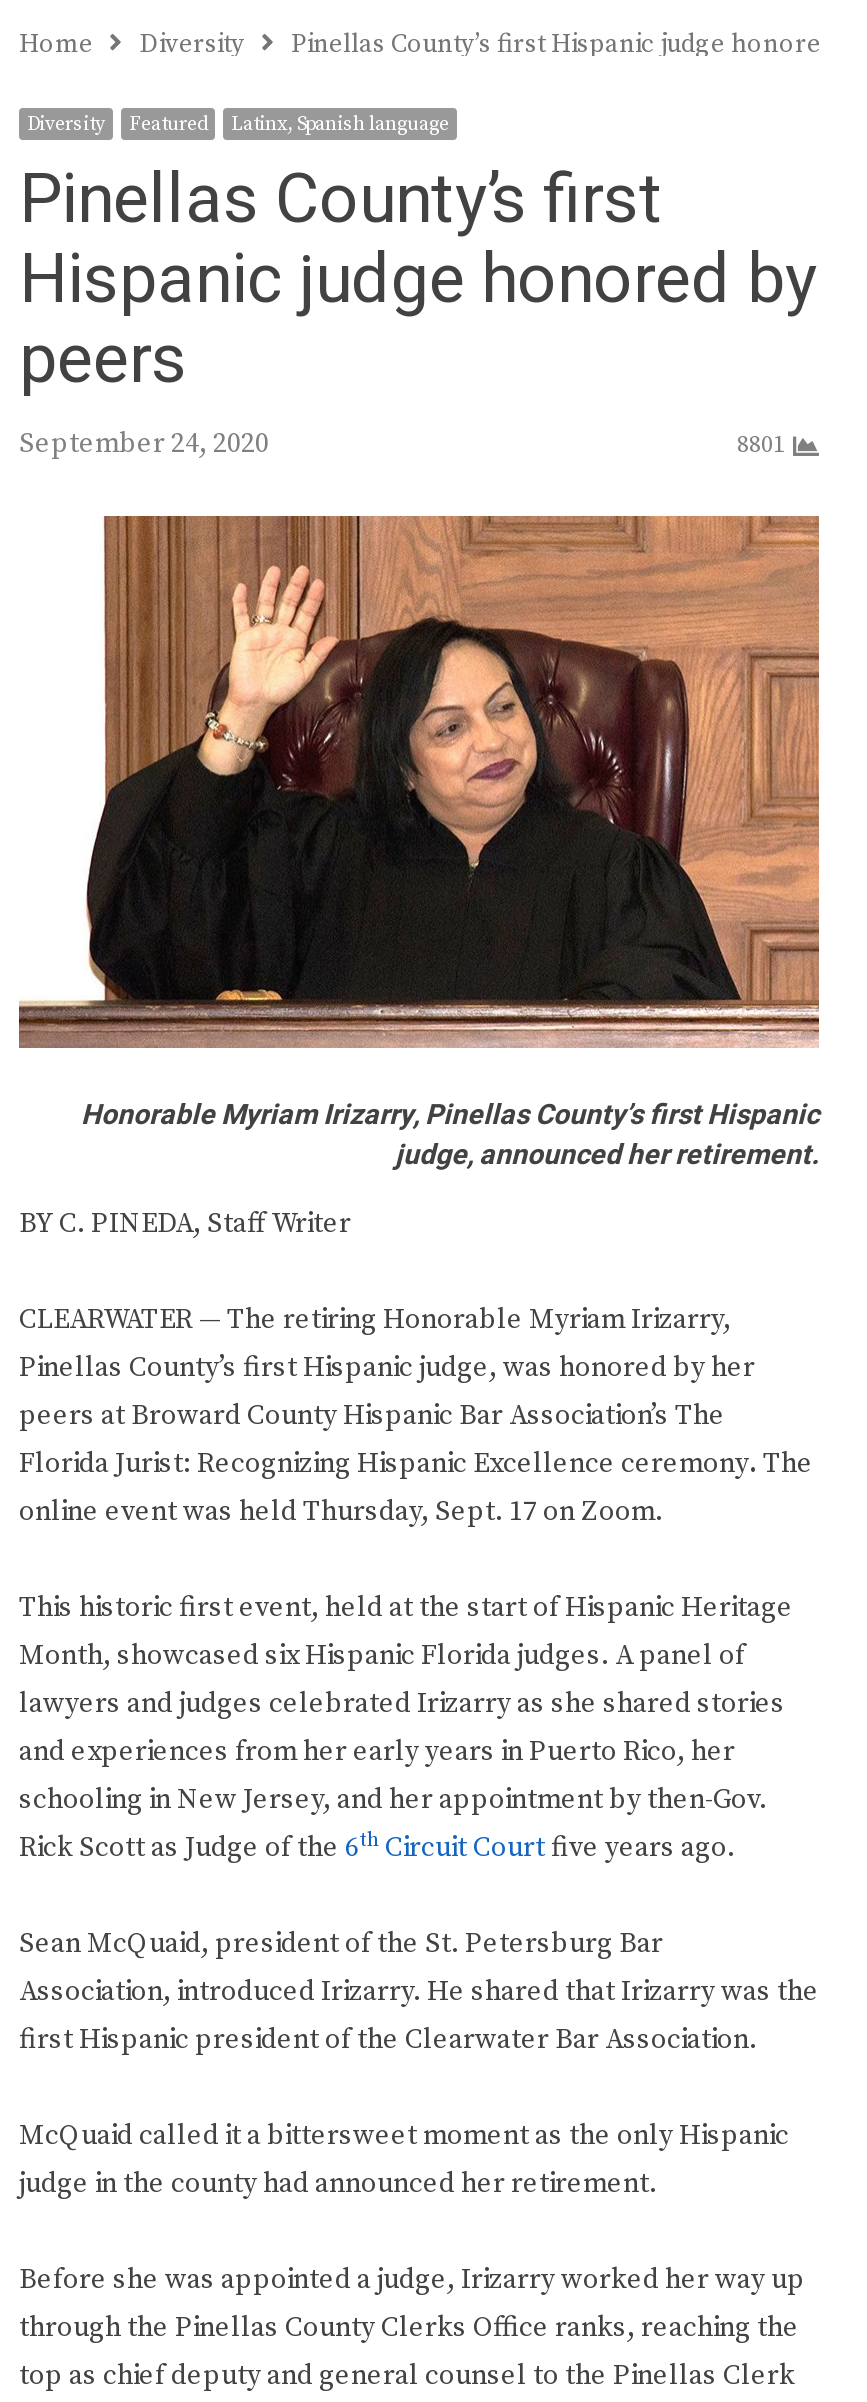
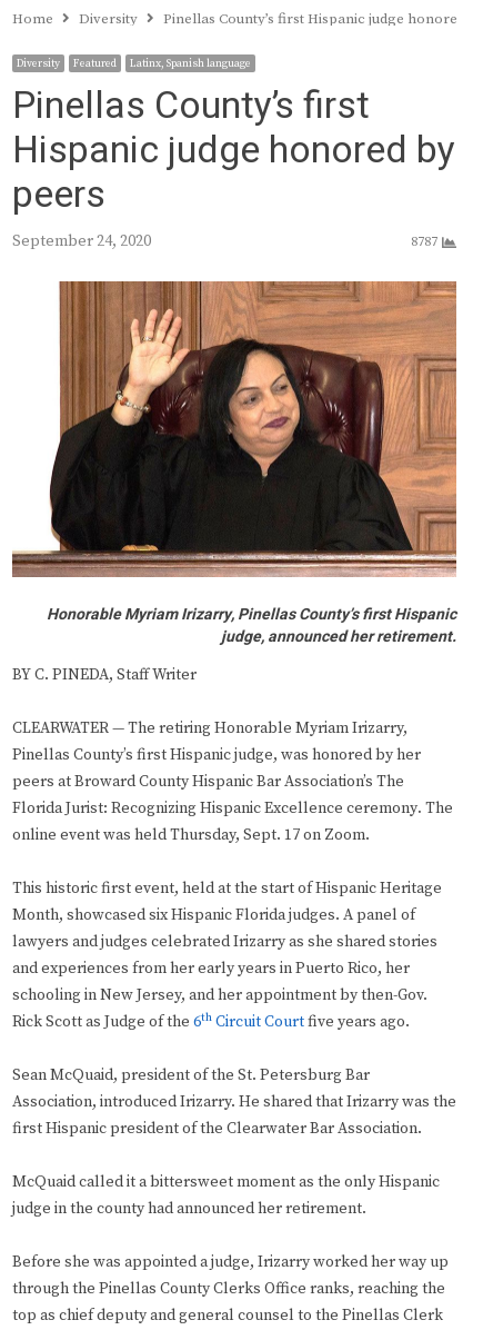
- 8801
+ 8787
